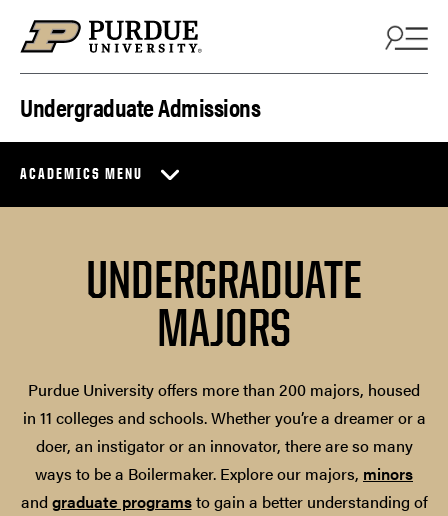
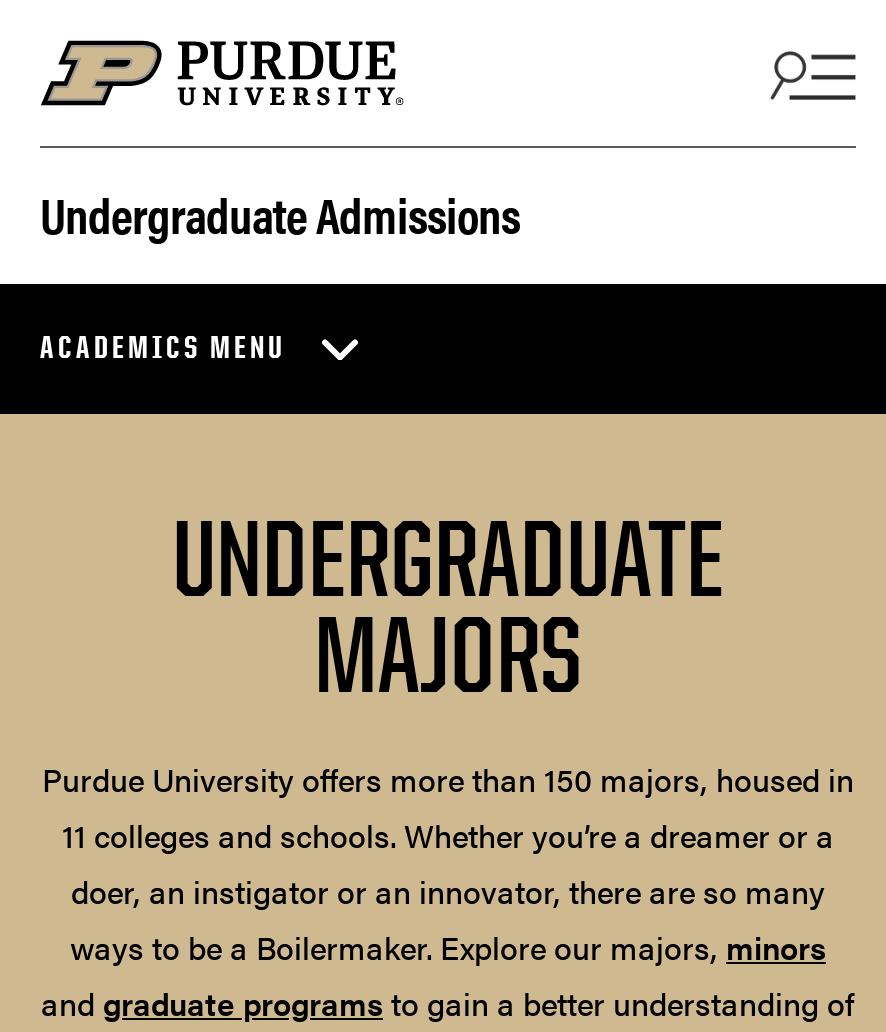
- Purdue University offers more than 200 majors, housed
- in 11 colleges and schools. Whether you’re a dreamer or a
+ Purdue University offers more than 150 majors, housed in
+ 11 colleges and schools. Whether you’re a dreamer or a
